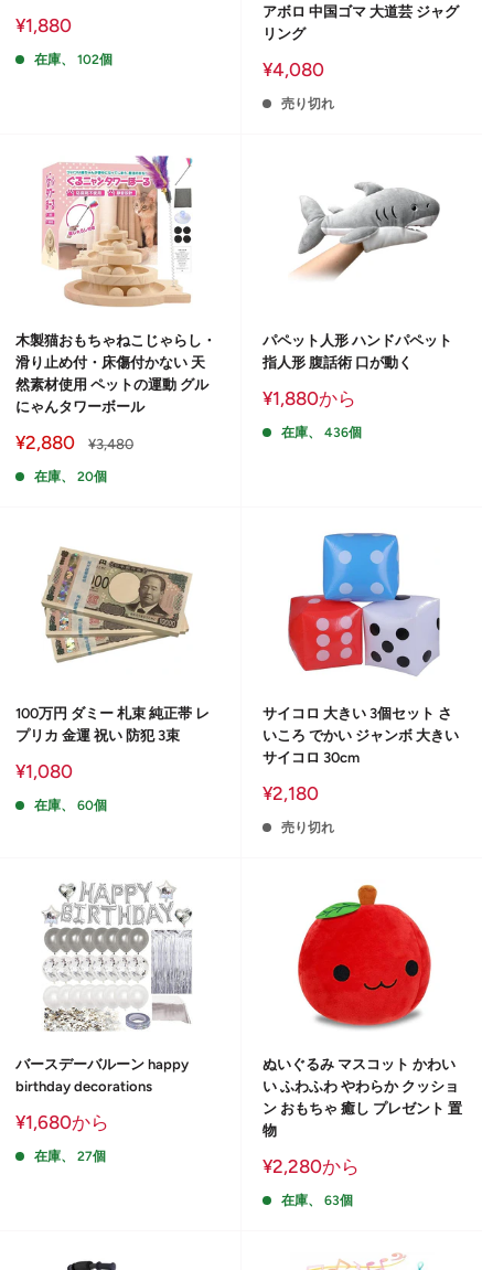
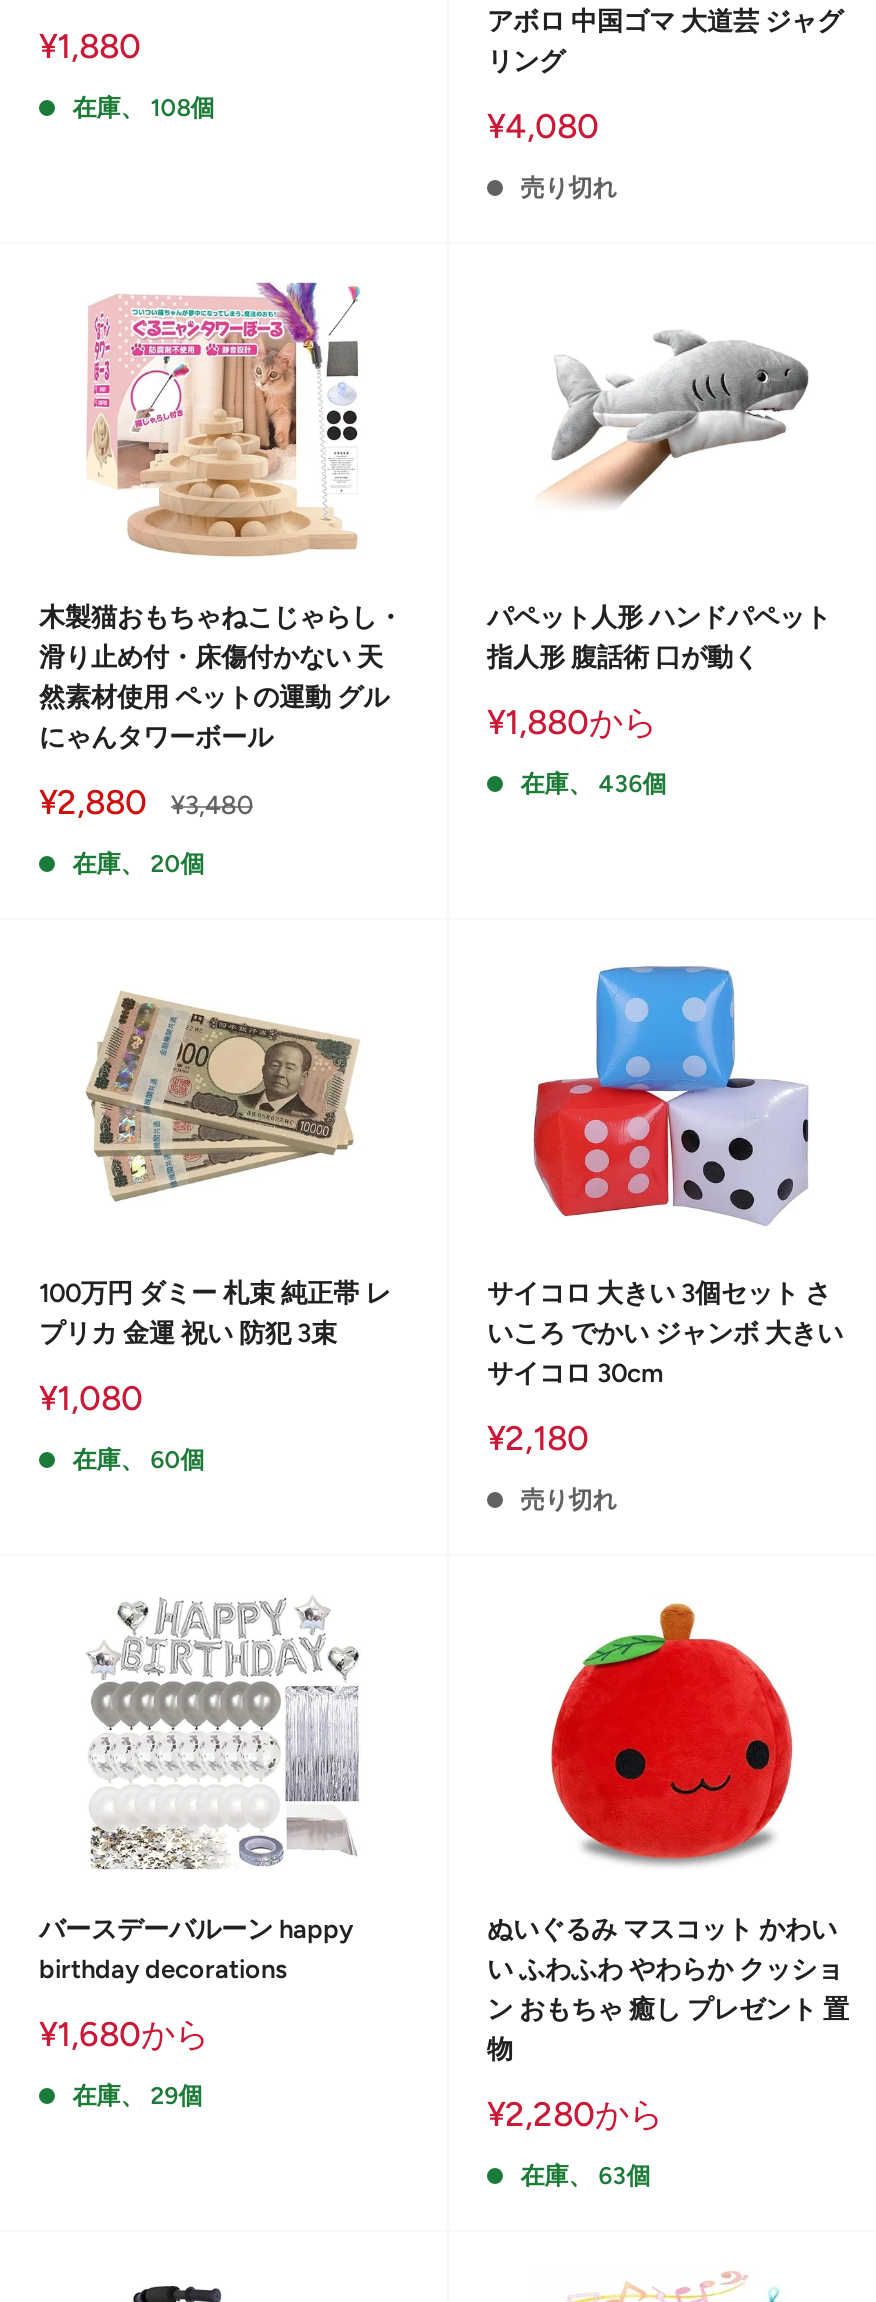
- 在庫、 102個
+ 在庫、 108個

- 在庫、 27個
+ 在庫、 29個
